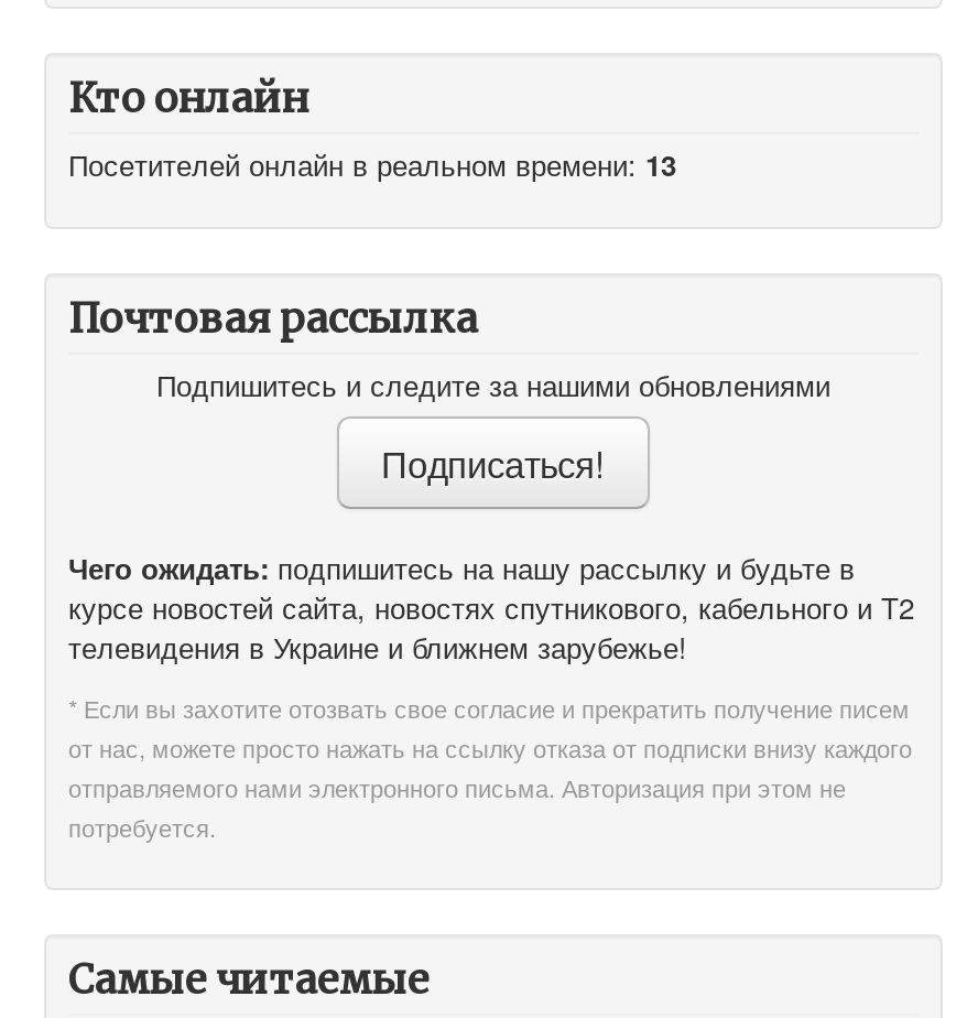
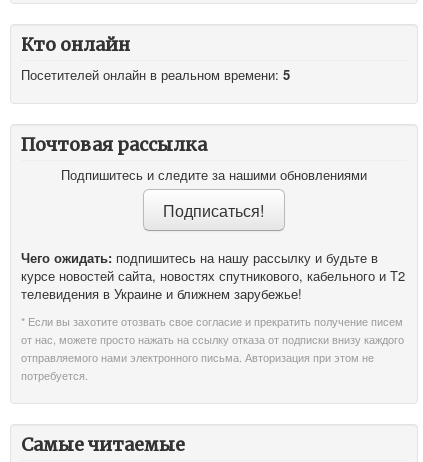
- Посетителей онлайн в реальном времени: 13
+ Посетителей онлайн в реальном времени: 5
